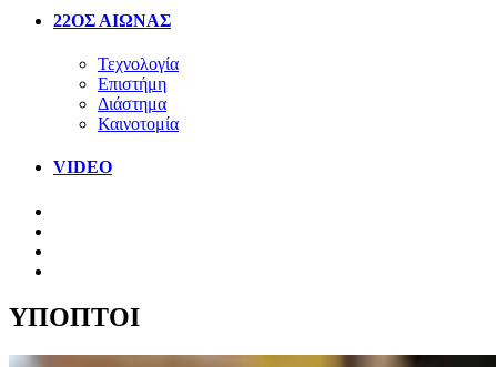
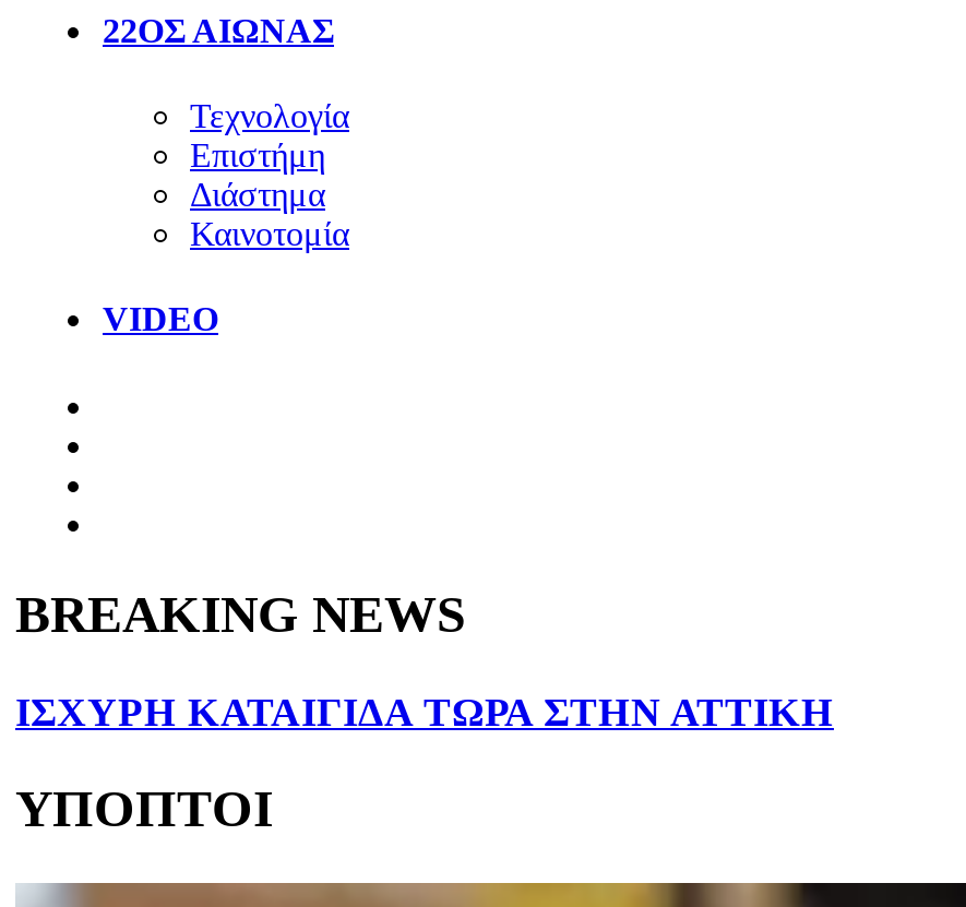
+ BREAKING NEWS
+ ΙΣΧΥΡΗ ΚΑΤΑΙΓΙΔΑ ΤΩΡΑ ΣΤΗΝ ΑΤΤΙΚΗ
